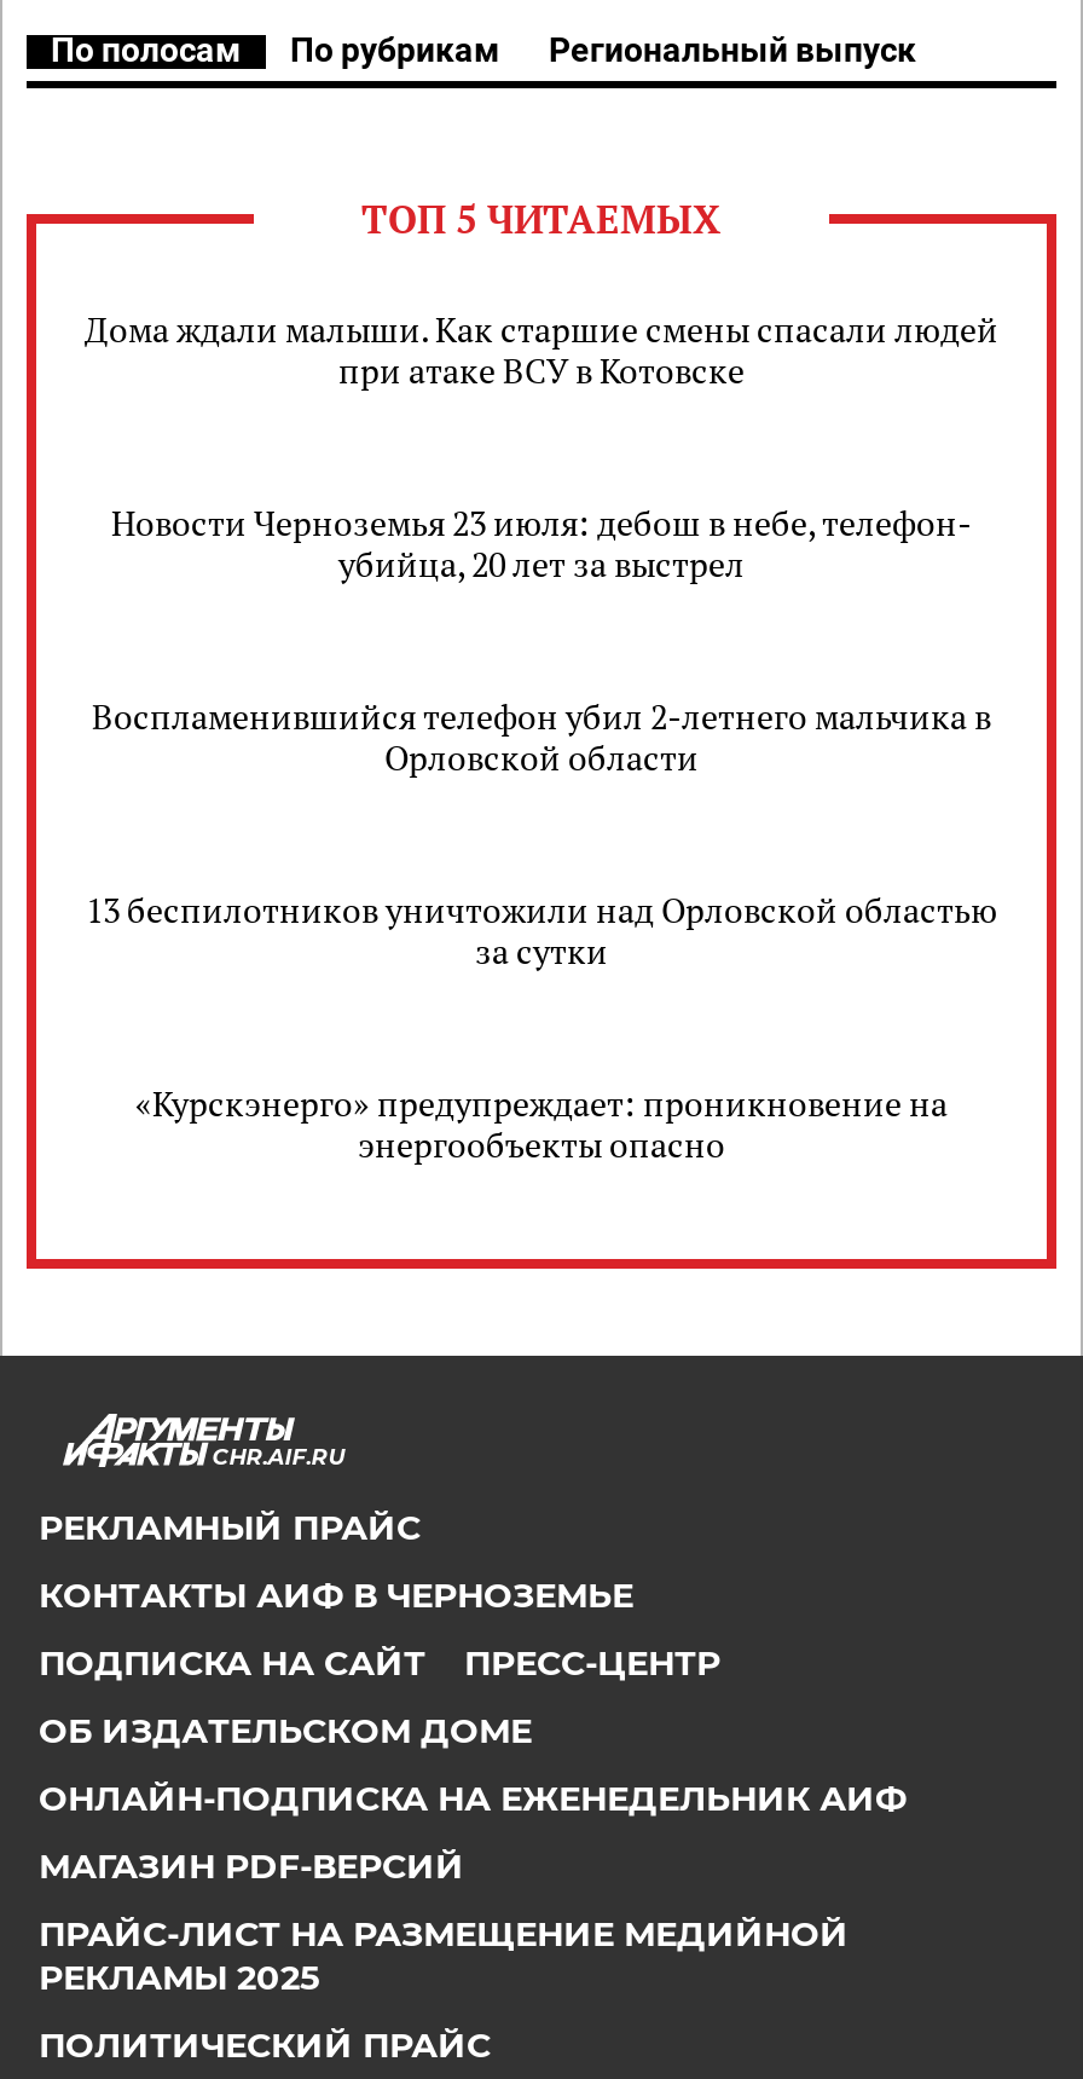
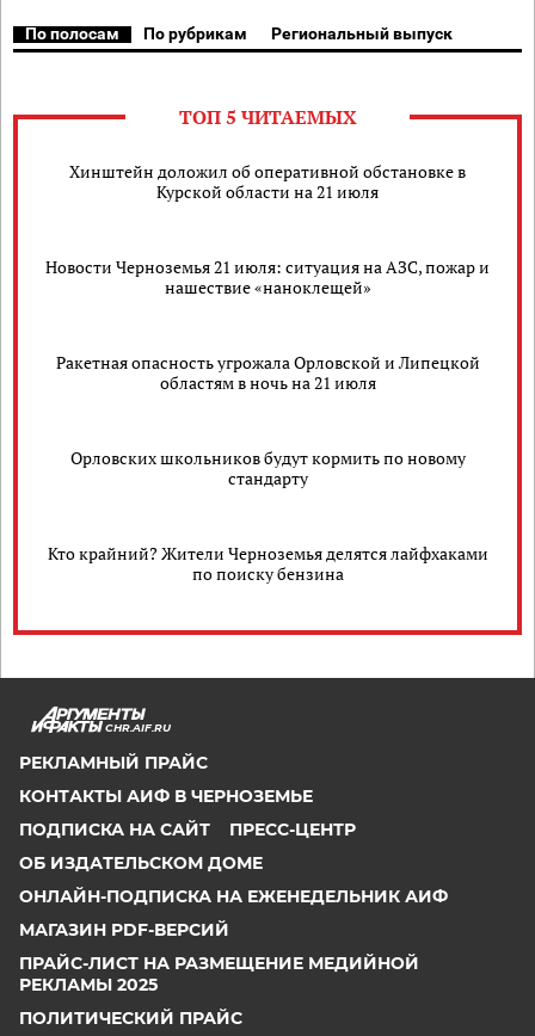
- Дома ждали малыши. Как старшие смены спасали людей
- при атаке ВСУ в Котовске
+ Хинштейн доложил об оперативной обстановке в
+ Курской области на 21 июля

- Новости Черноземья 23 июля: дебош в небе, телефон-
- убийца, 20 лет за выстрел
+ Новости Черноземья 21 июля: ситуация на АЗС, пожар и
+ нашествие «наноклещей»

- Воспламенившийся телефон убил 2-летнего мальчика в
- Орловской области
+ Ракетная опасность угрожала Орловской и Липецкой
+ областям в ночь на 21 июля

- 13 беспилотников уничтожили над Орловской областью
- за сутки
+ Орловских школьников будут кормить по новому
+ стандарту

- «Курскэнерго» предупреждает: проникновение на
- энергообъекты опасно
+ Кто крайний? Жители Черноземья делятся лайфхаками
+ по поиску бензина
